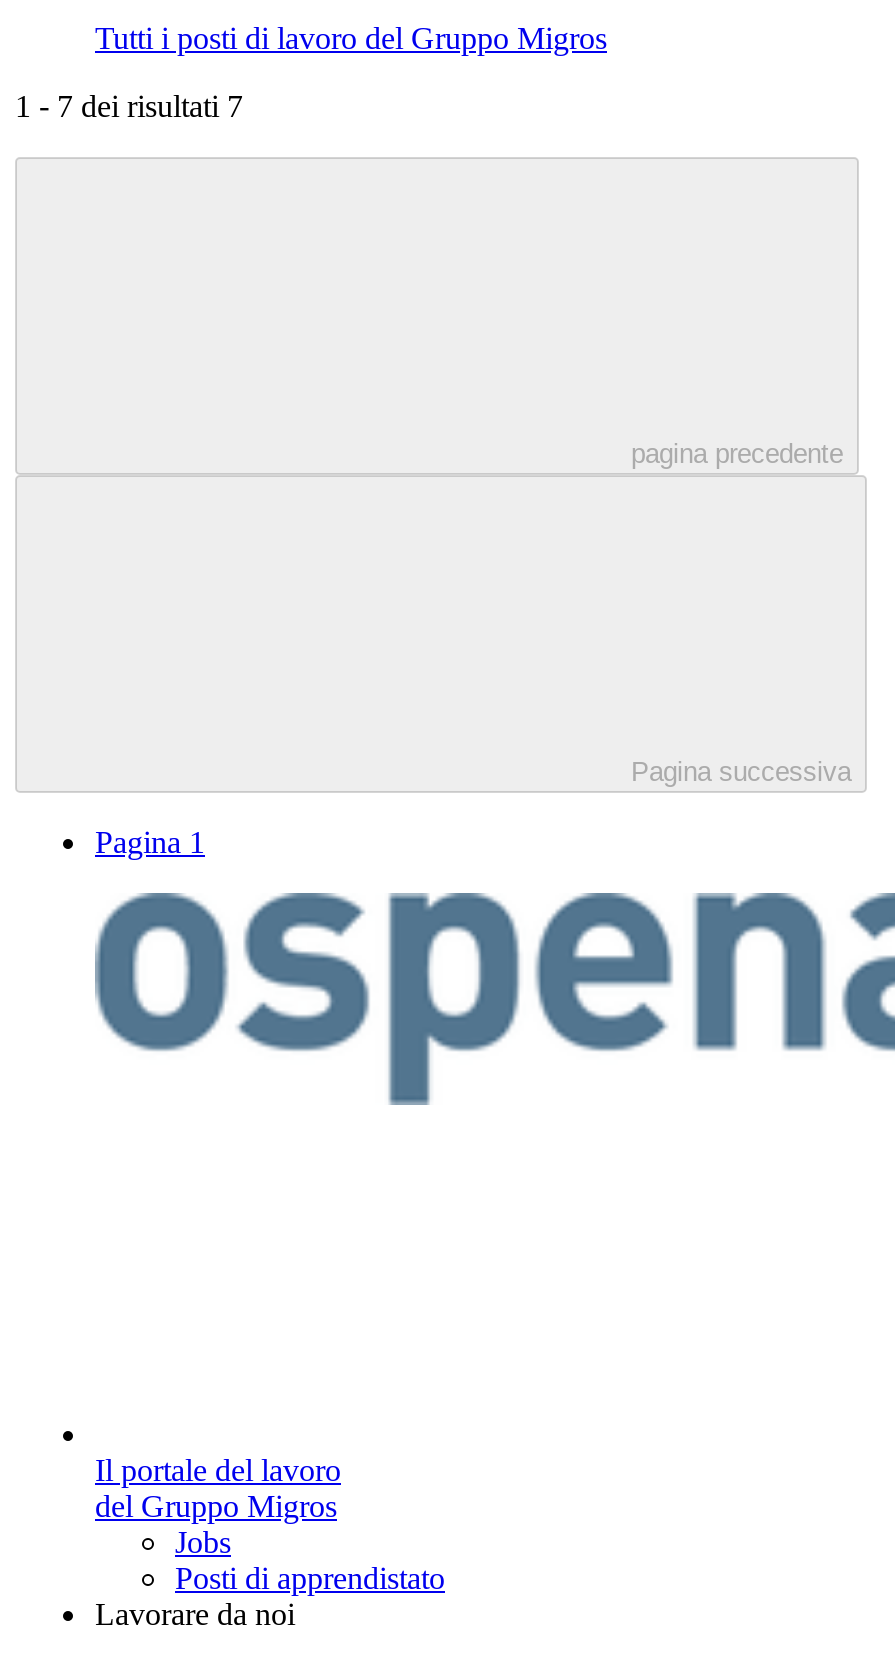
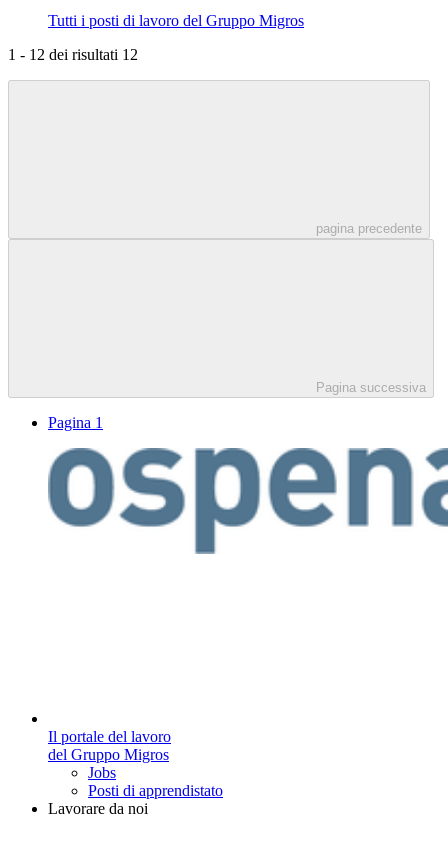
- 1 - 7 dei risultati 7
+ 1 - 12 dei risultati 12
